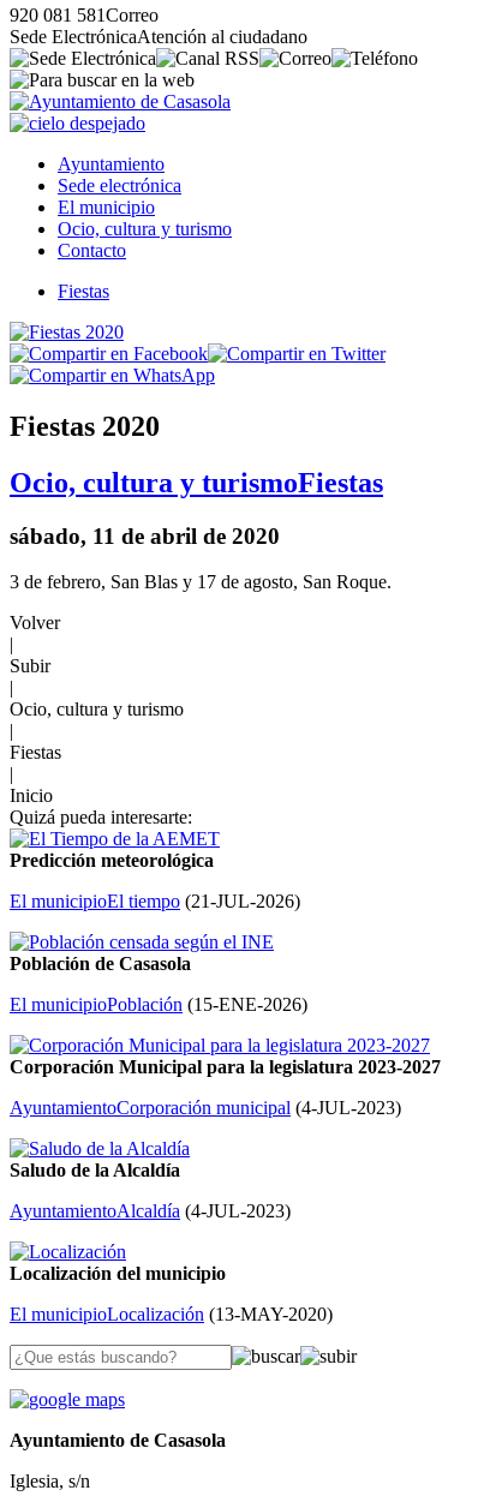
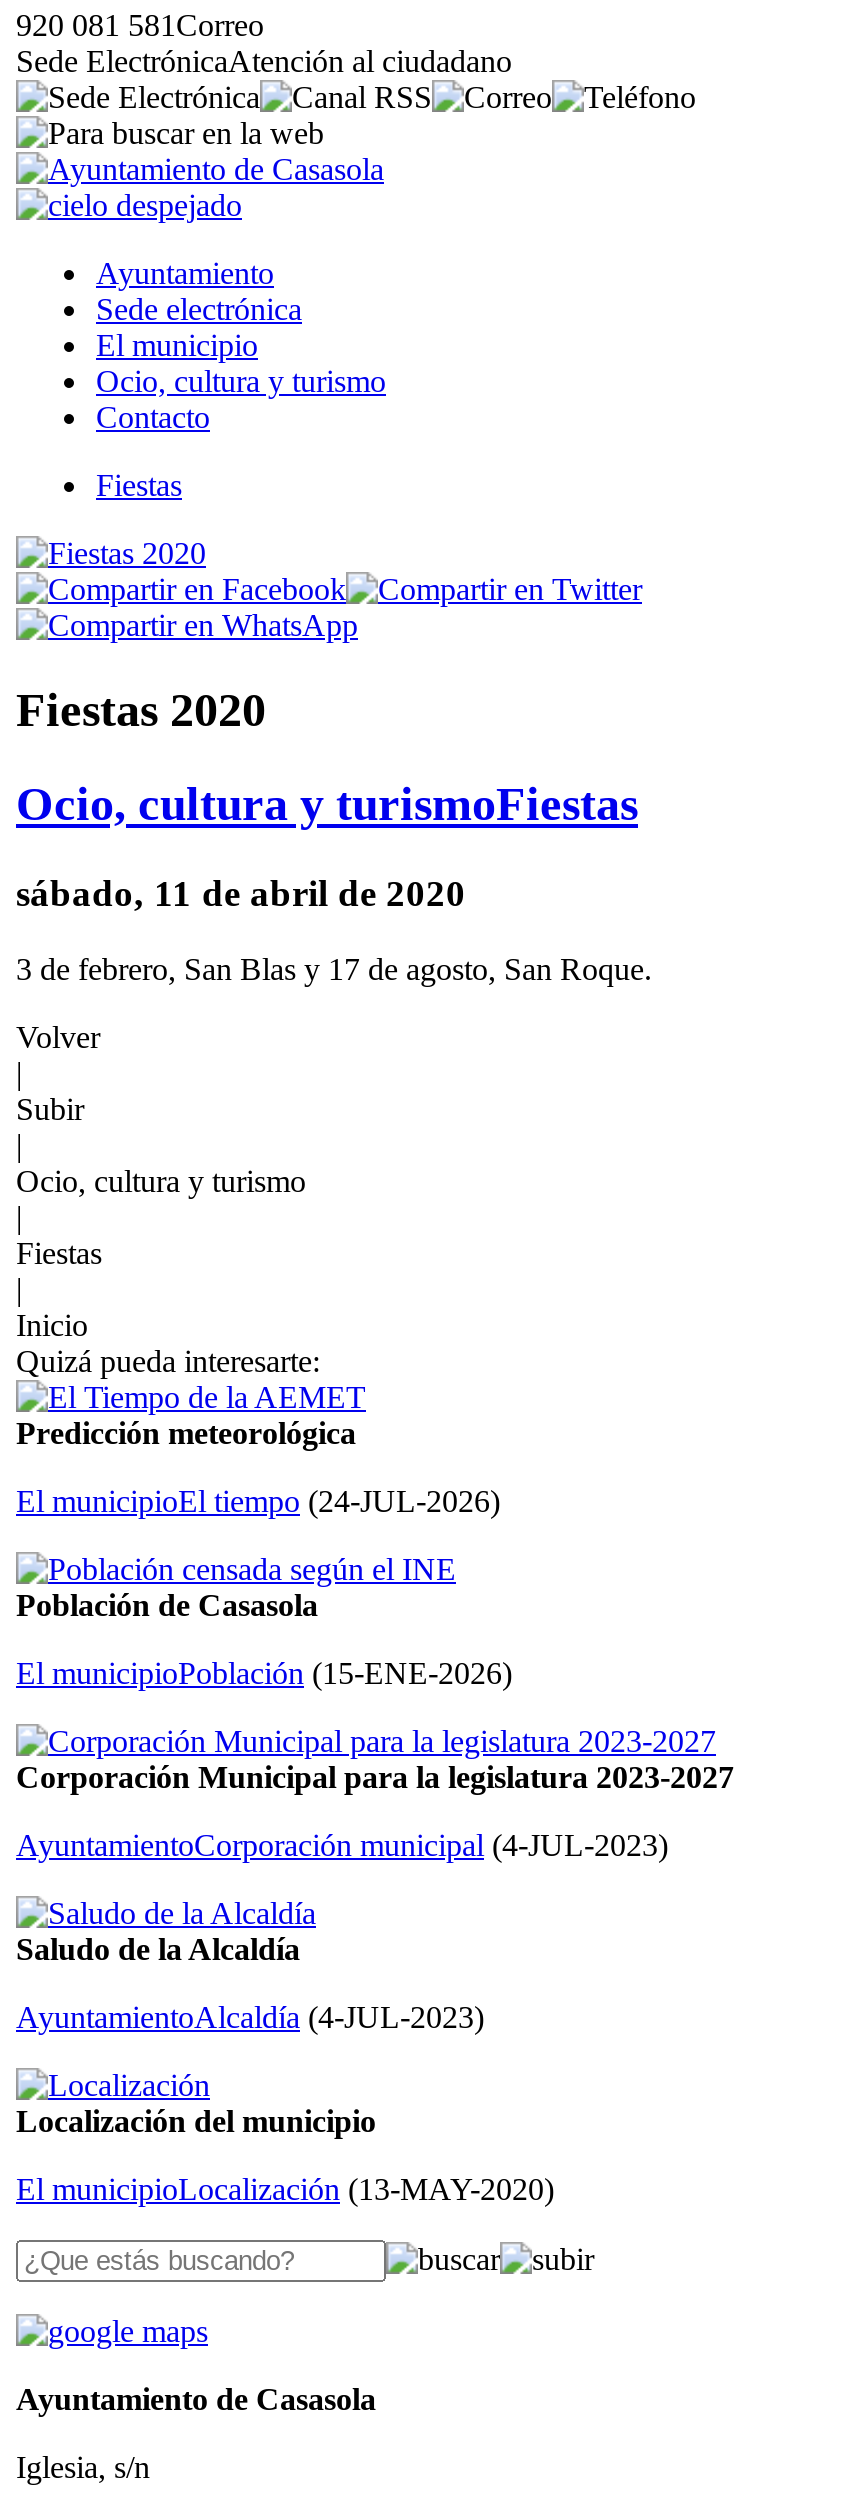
- El municipioEl tiempo (21-JUL-2026)
+ El municipioEl tiempo (24-JUL-2026)
